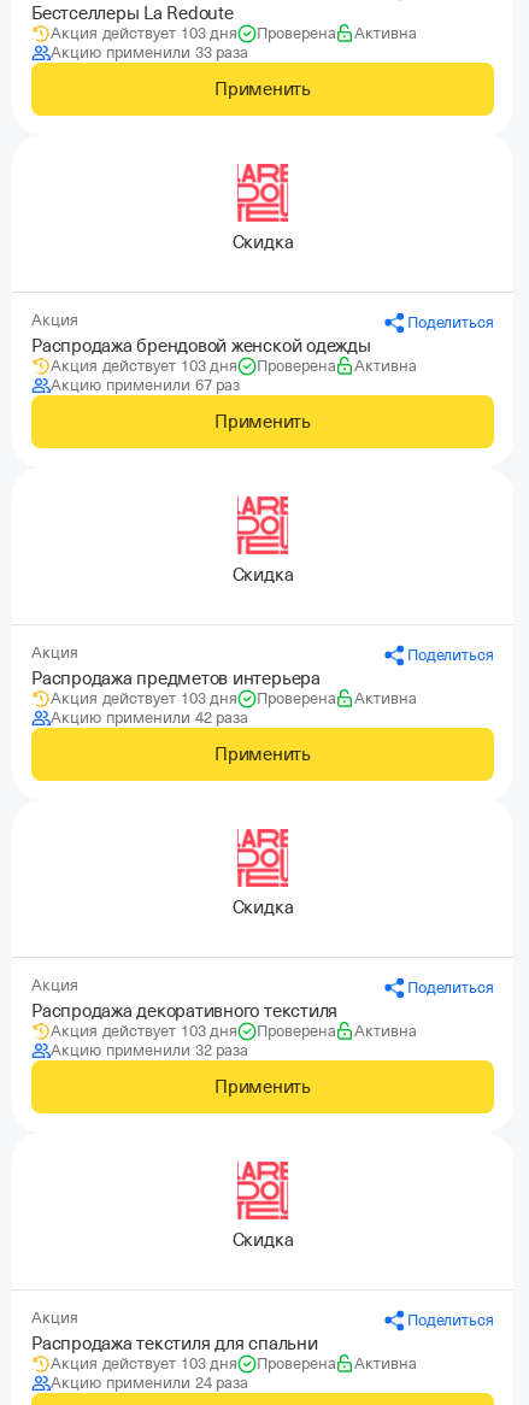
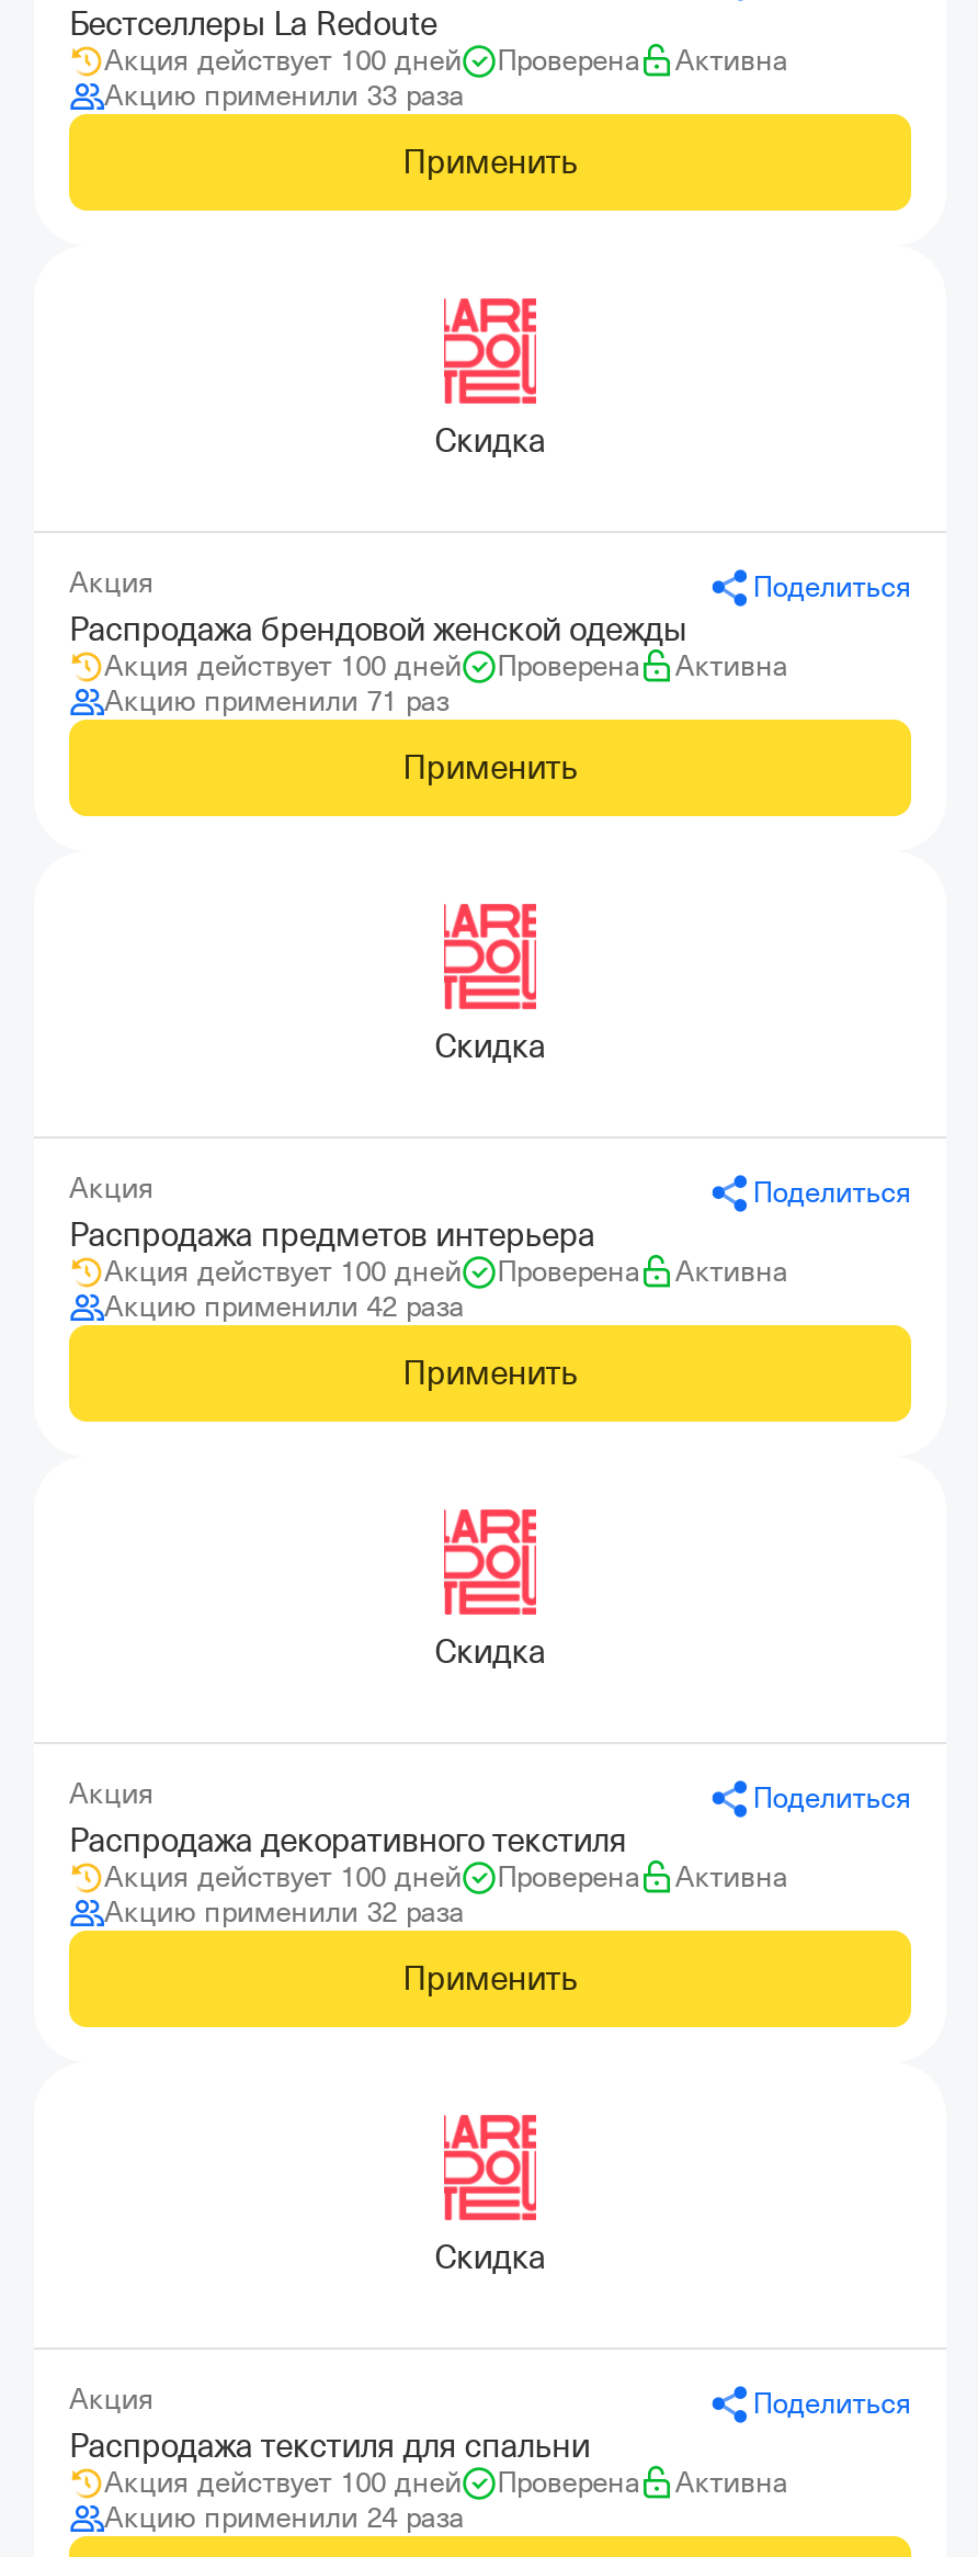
- Акция действует 103 дня
+ Акция действует 100 дней

- Акция действует 103 дня
+ Акция действует 100 дней

- Акцию применили 67 раз
+ Акцию применили 71 раз

- Акция действует 103 дня
+ Акция действует 100 дней

- Акция действует 103 дня
+ Акция действует 100 дней

- Акция действует 103 дня
+ Акция действует 100 дней
